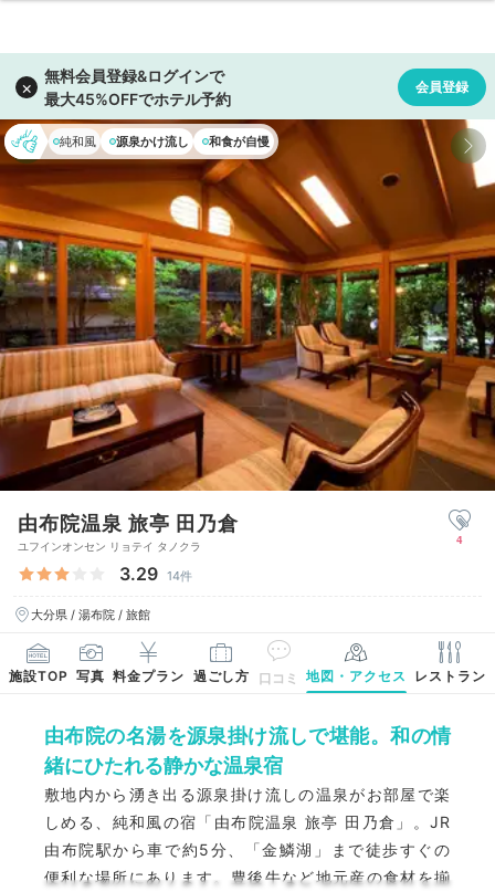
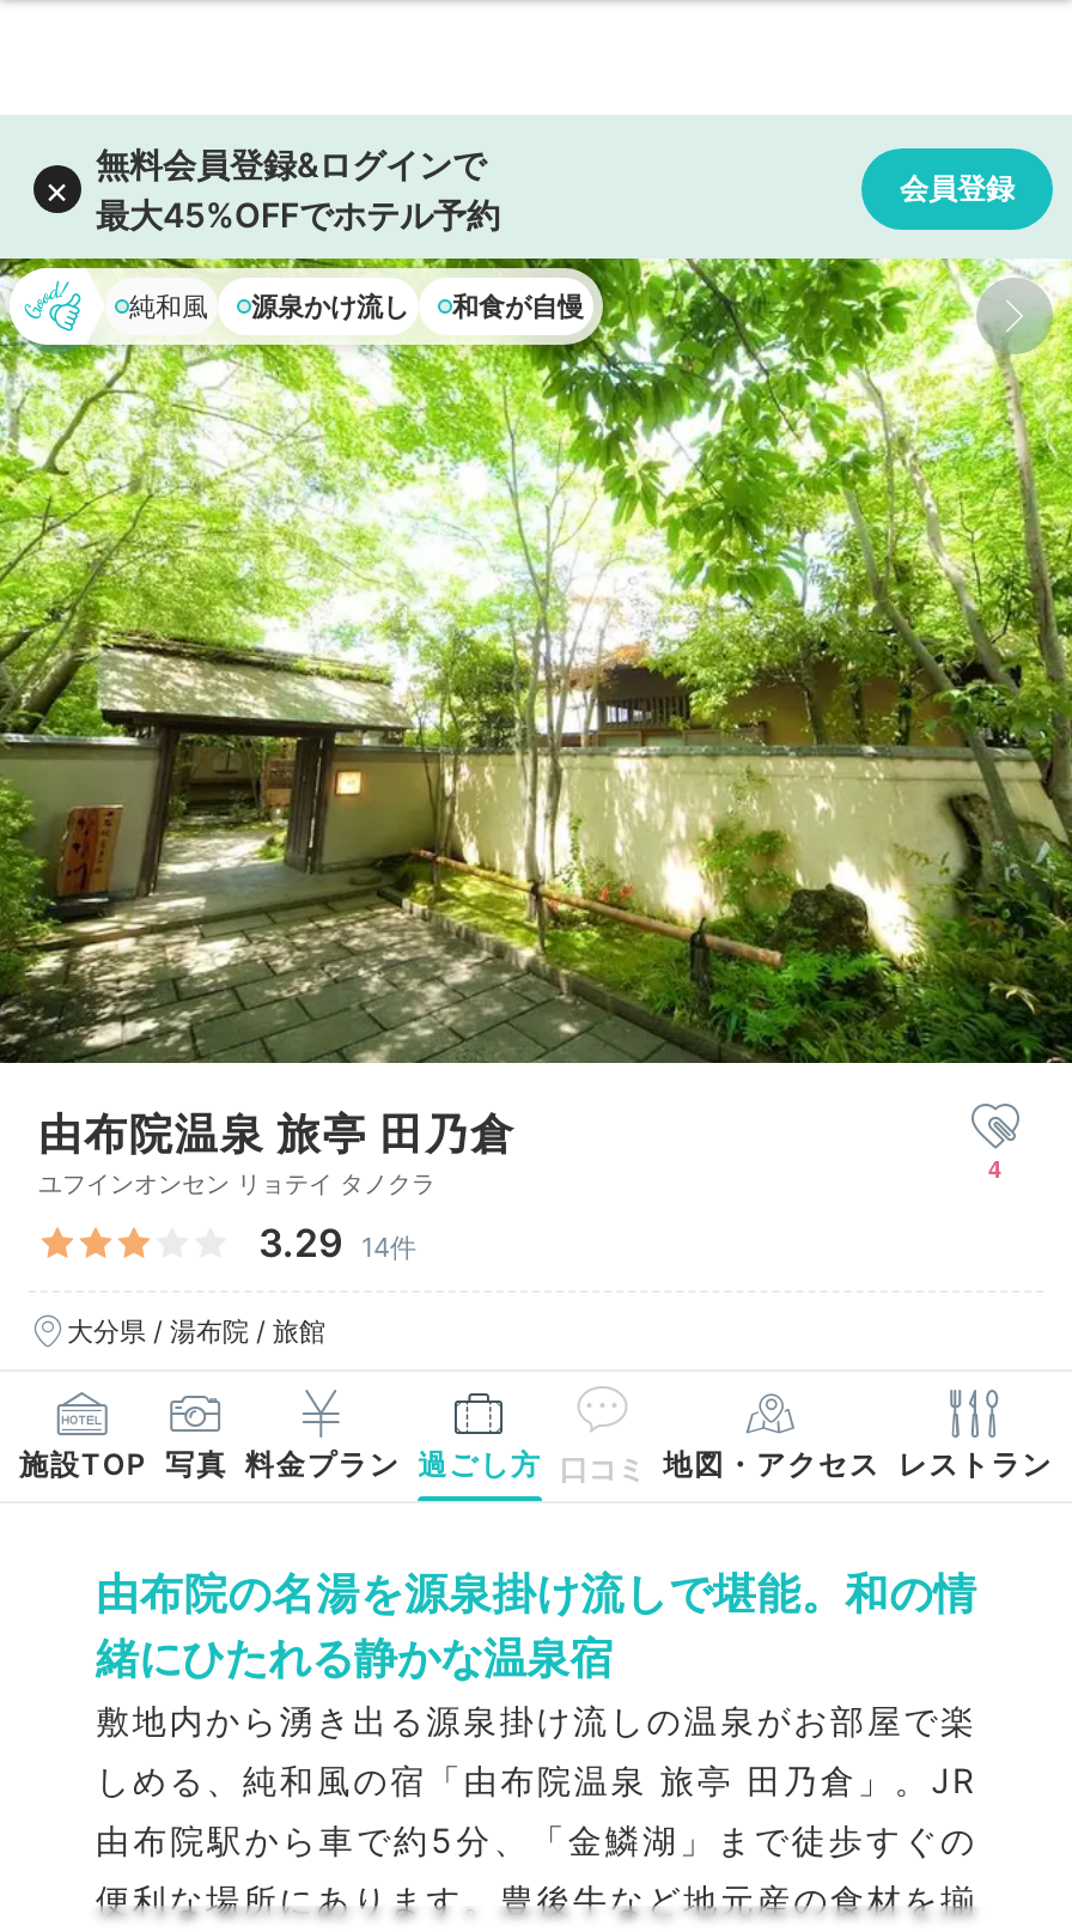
- [image]
+ [image]
